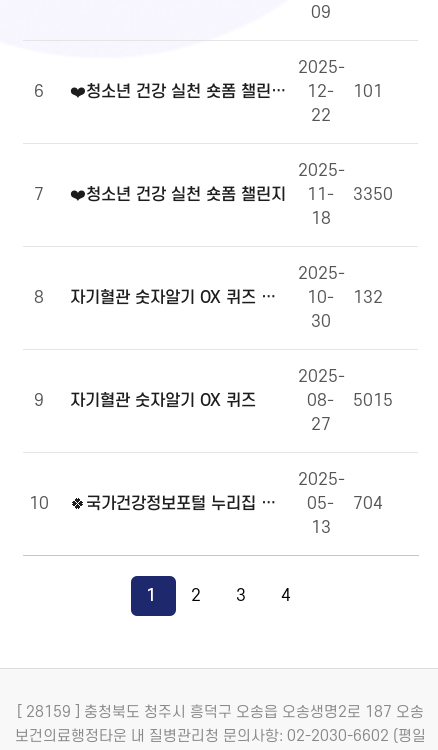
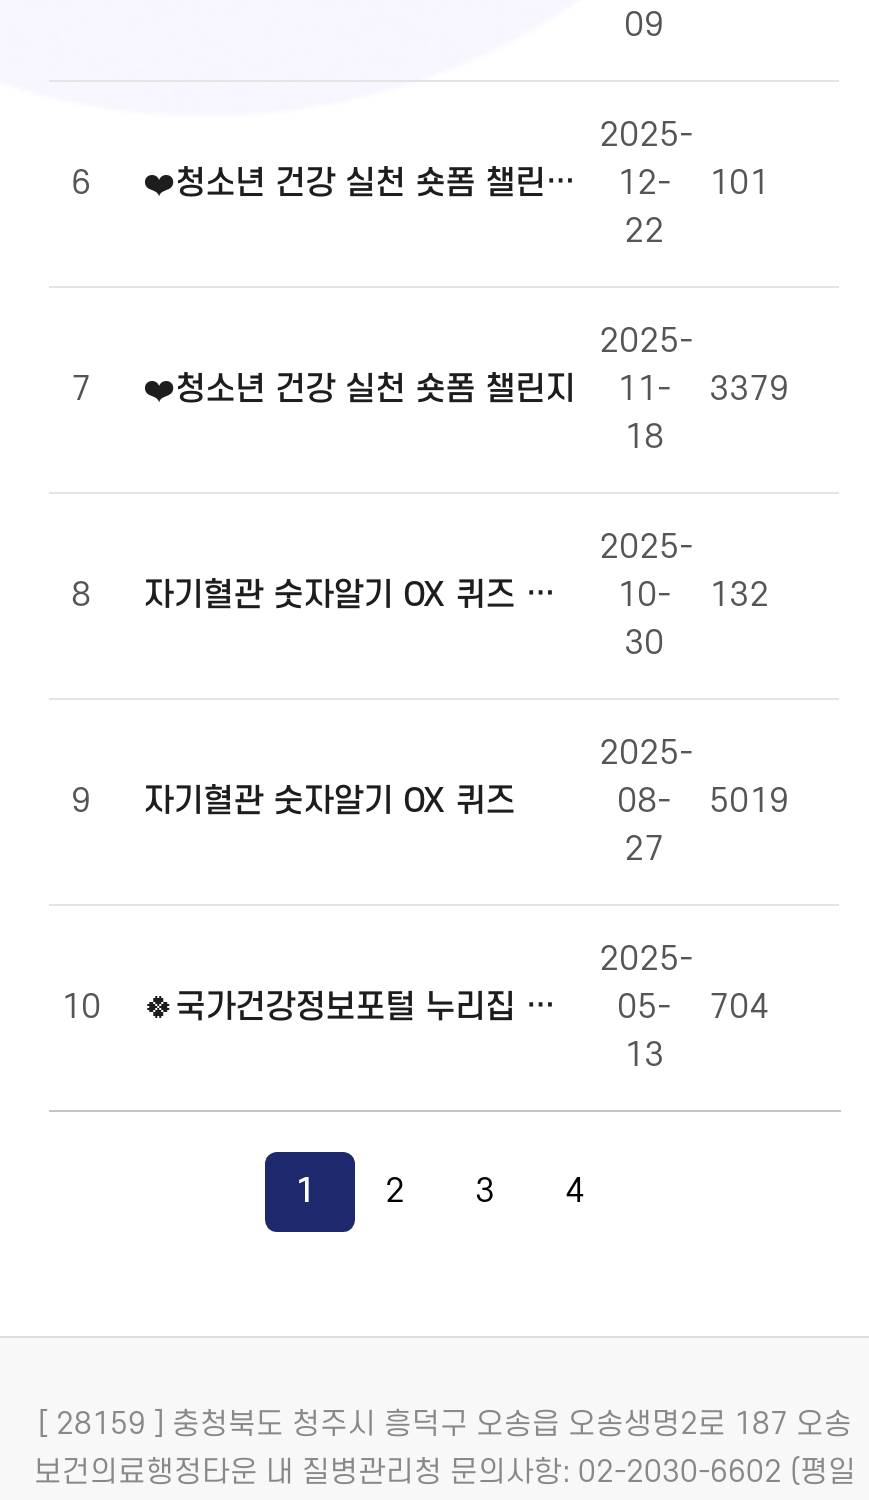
- 3350
+ 3379

- 08- 5015
+ 08- 5019
